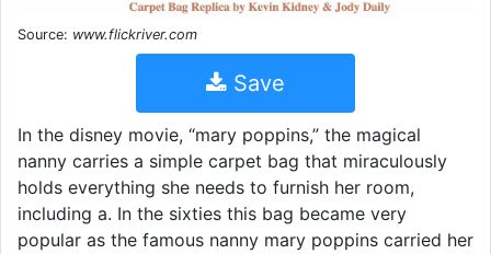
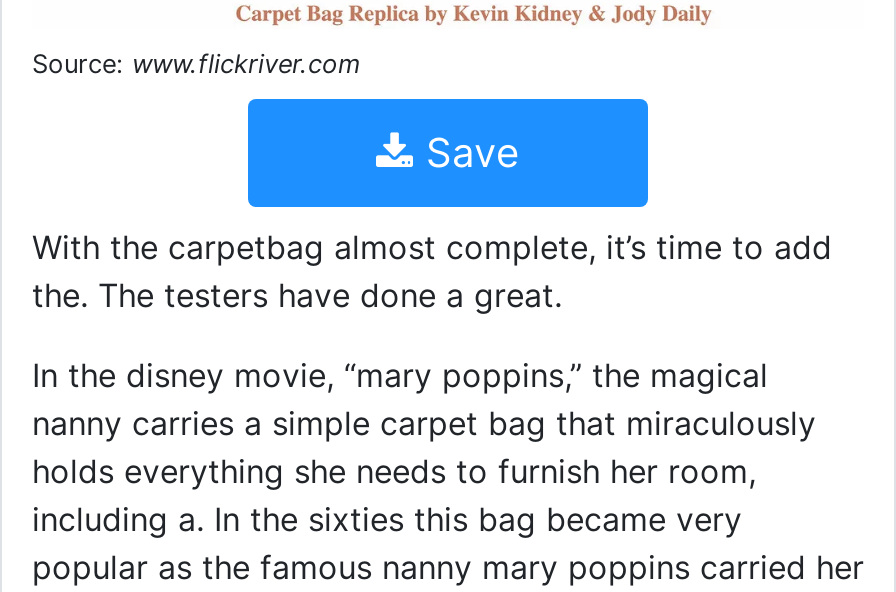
+ With the carpetbag almost complete, it’s time to add
+ the. The testers have done a great.
